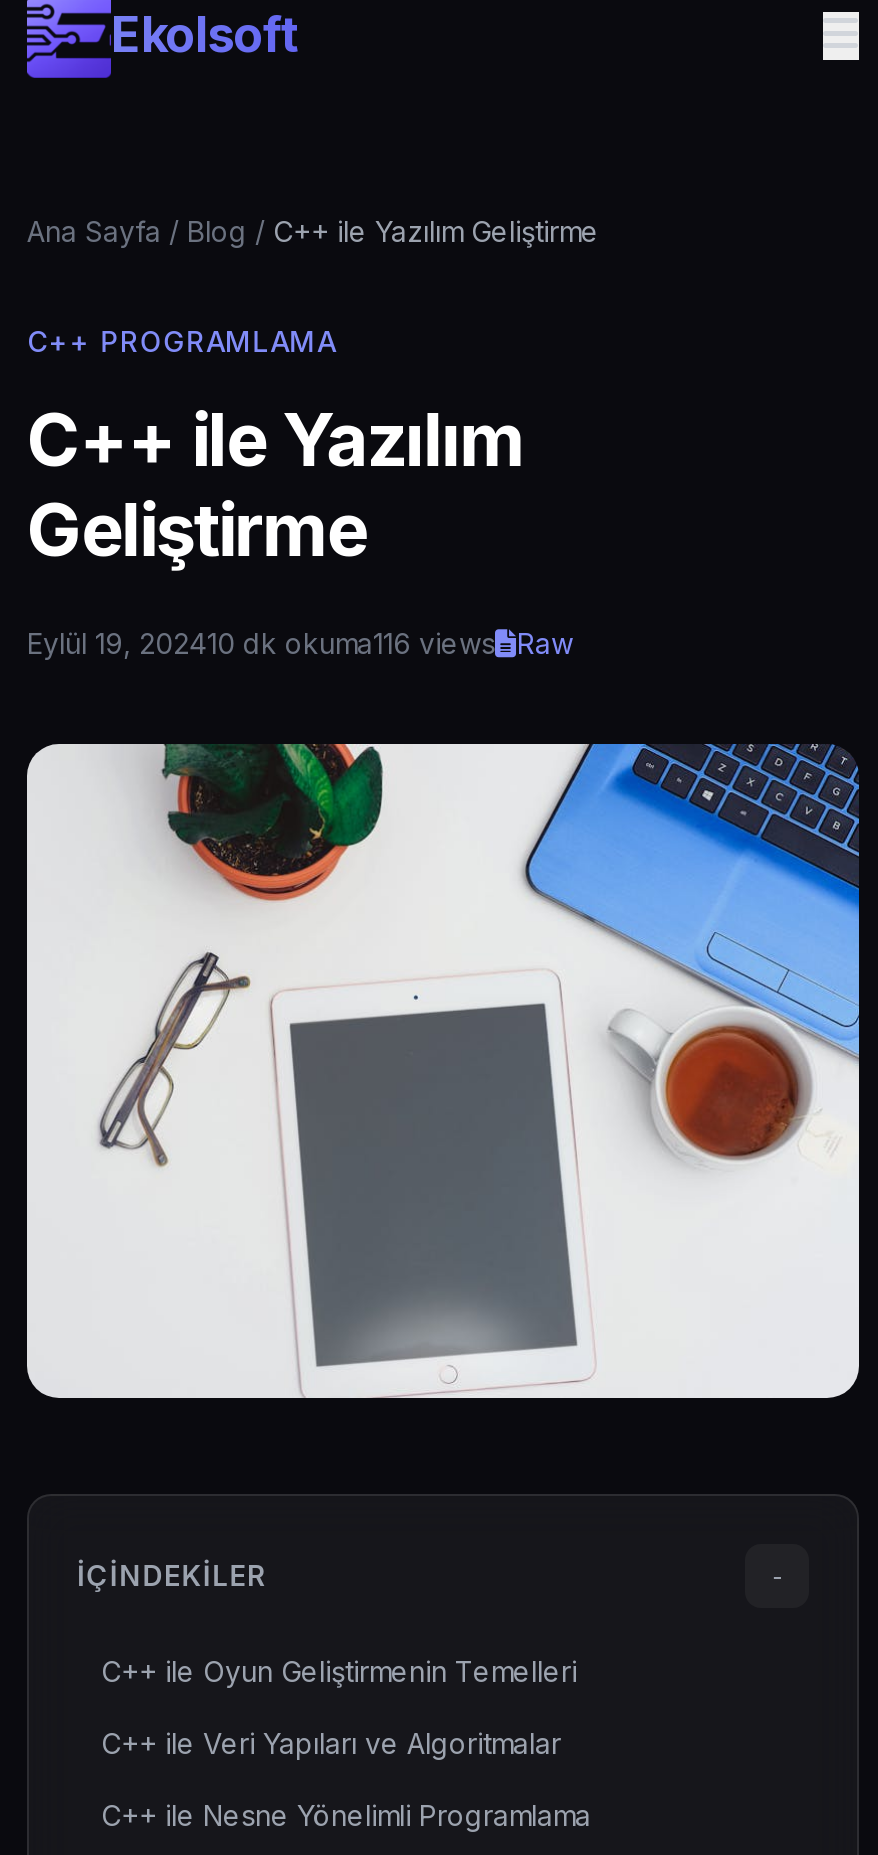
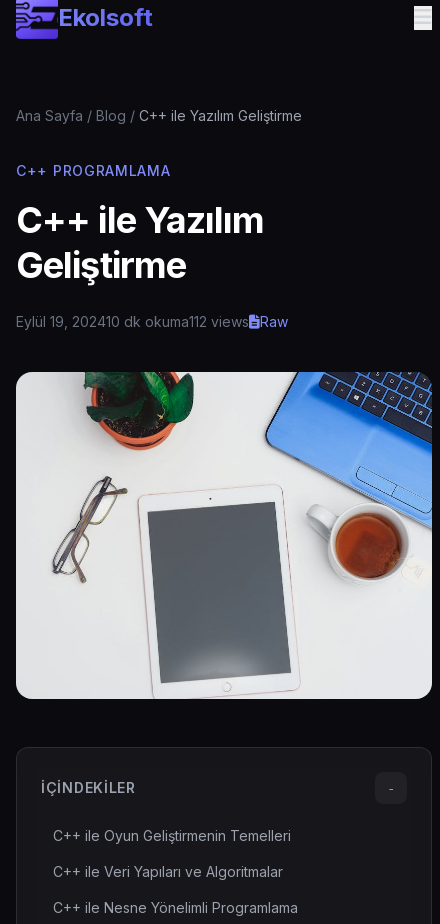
- Eylül 19, 202410 dk okuma116 views
+ Eylül 19, 202410 dk okuma112 views
